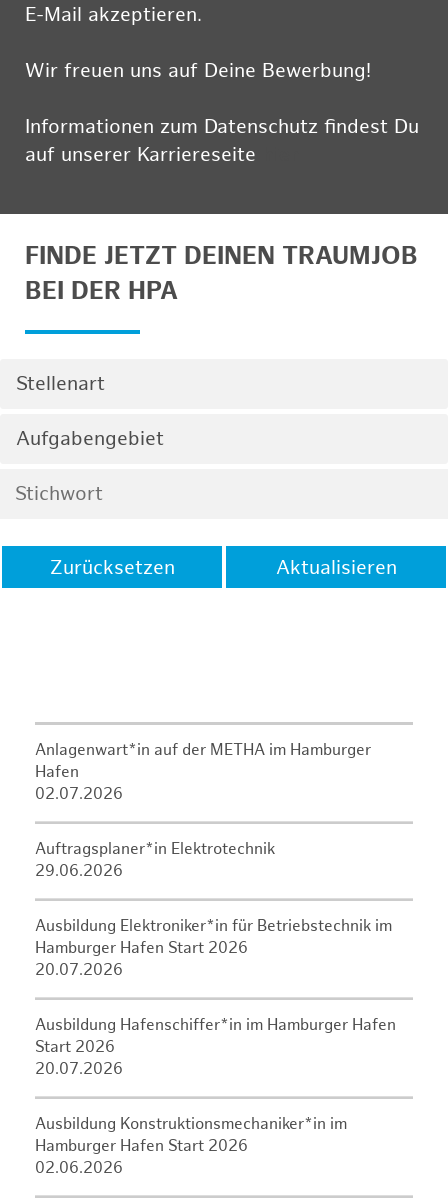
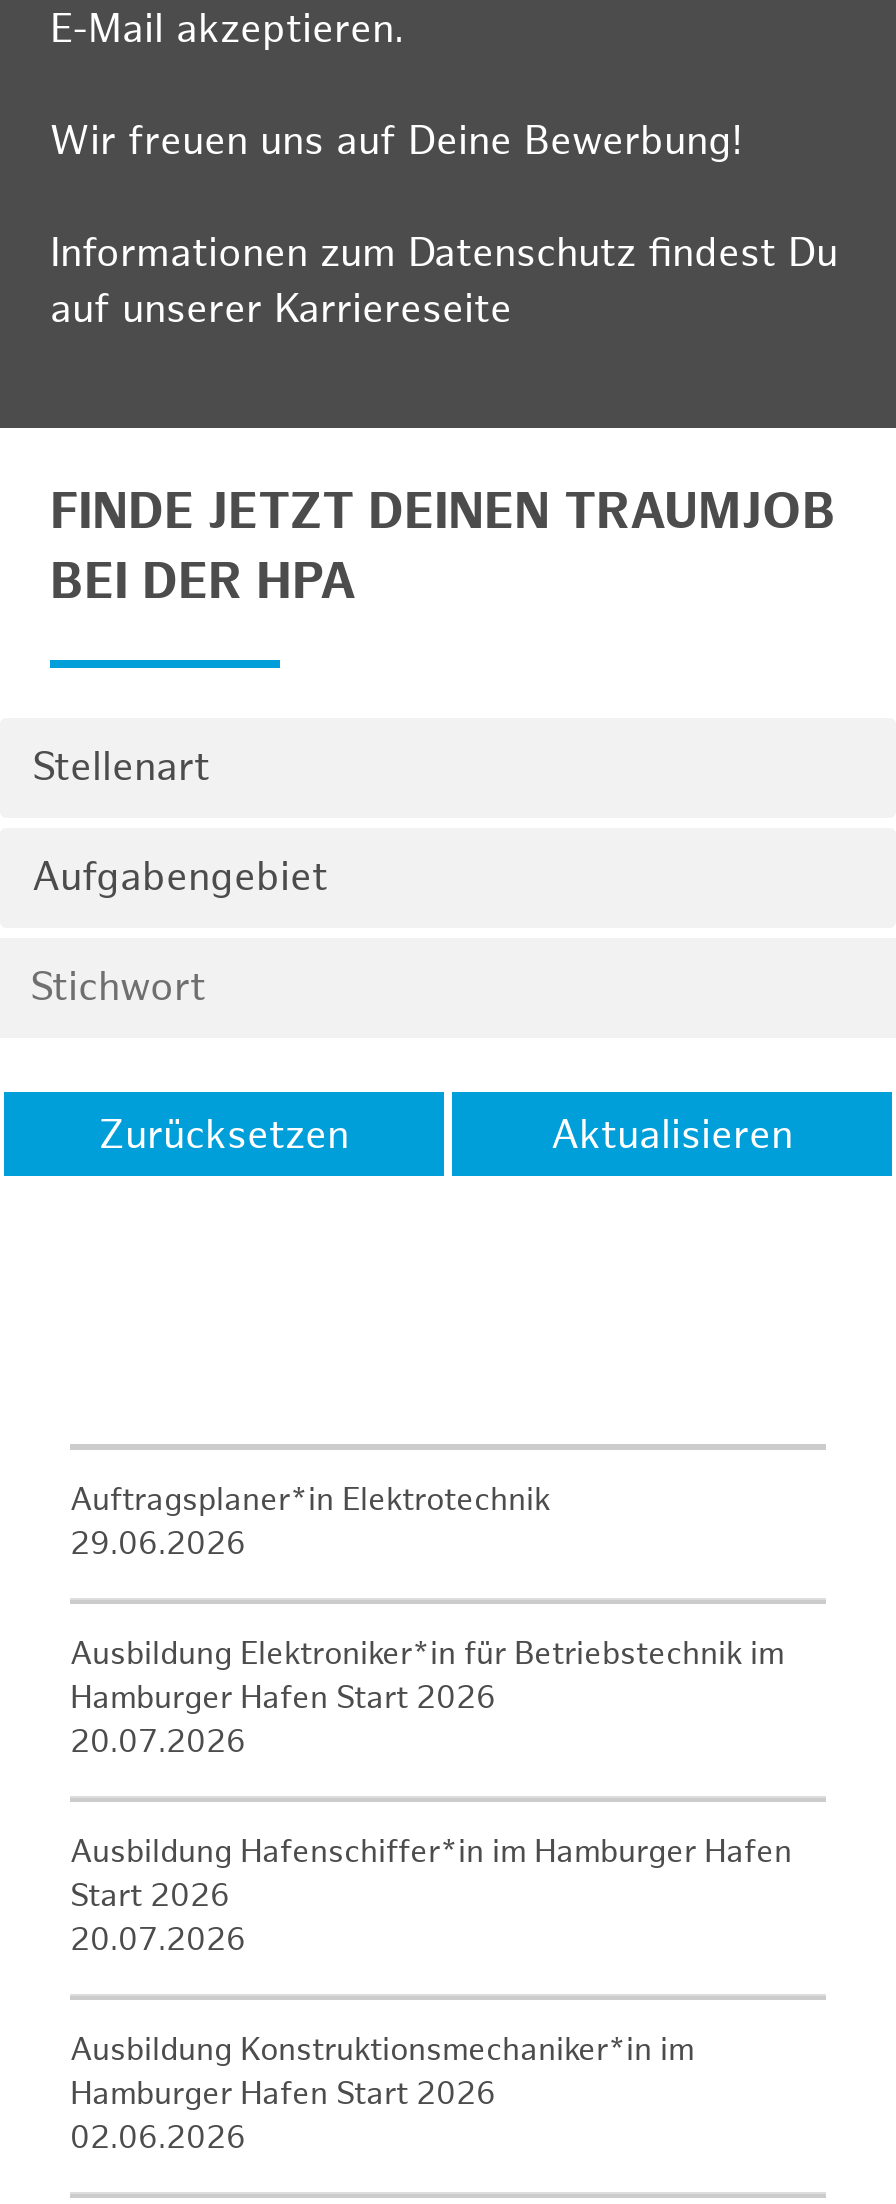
- Anlagenwart*in auf der METHA im Hamburger
- Hafen
- 02.07.2026
